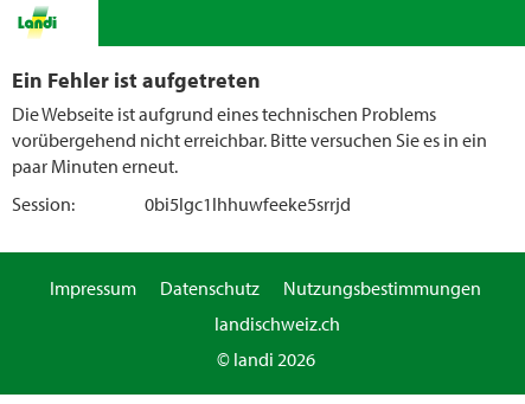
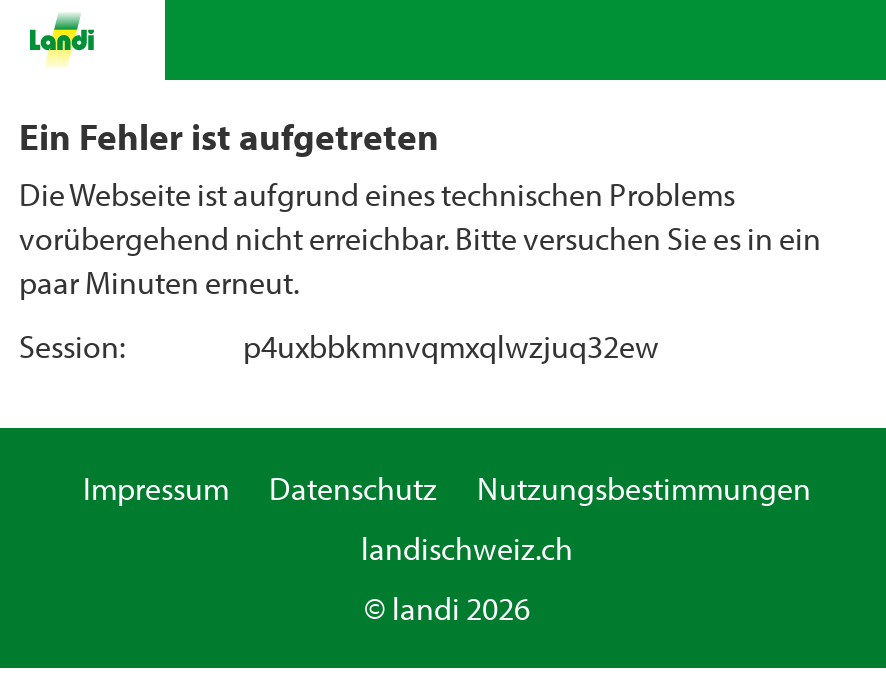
- 0bi5lgc1lhhuwfeeke5srrjd
+ p4uxbbkmnvqmxqlwzjuq32ew
